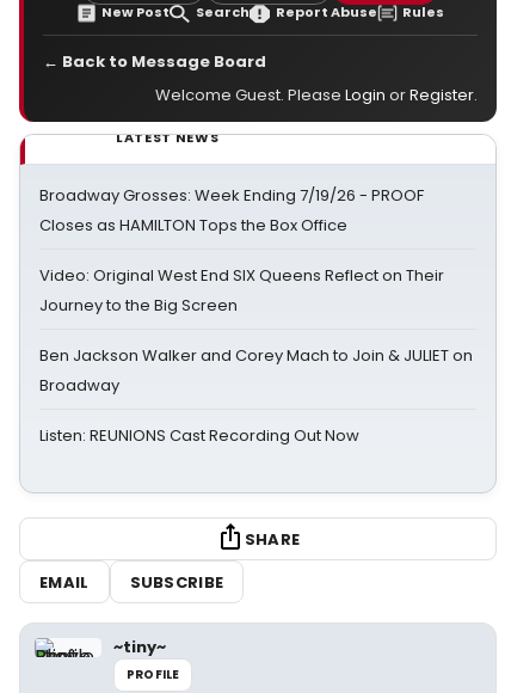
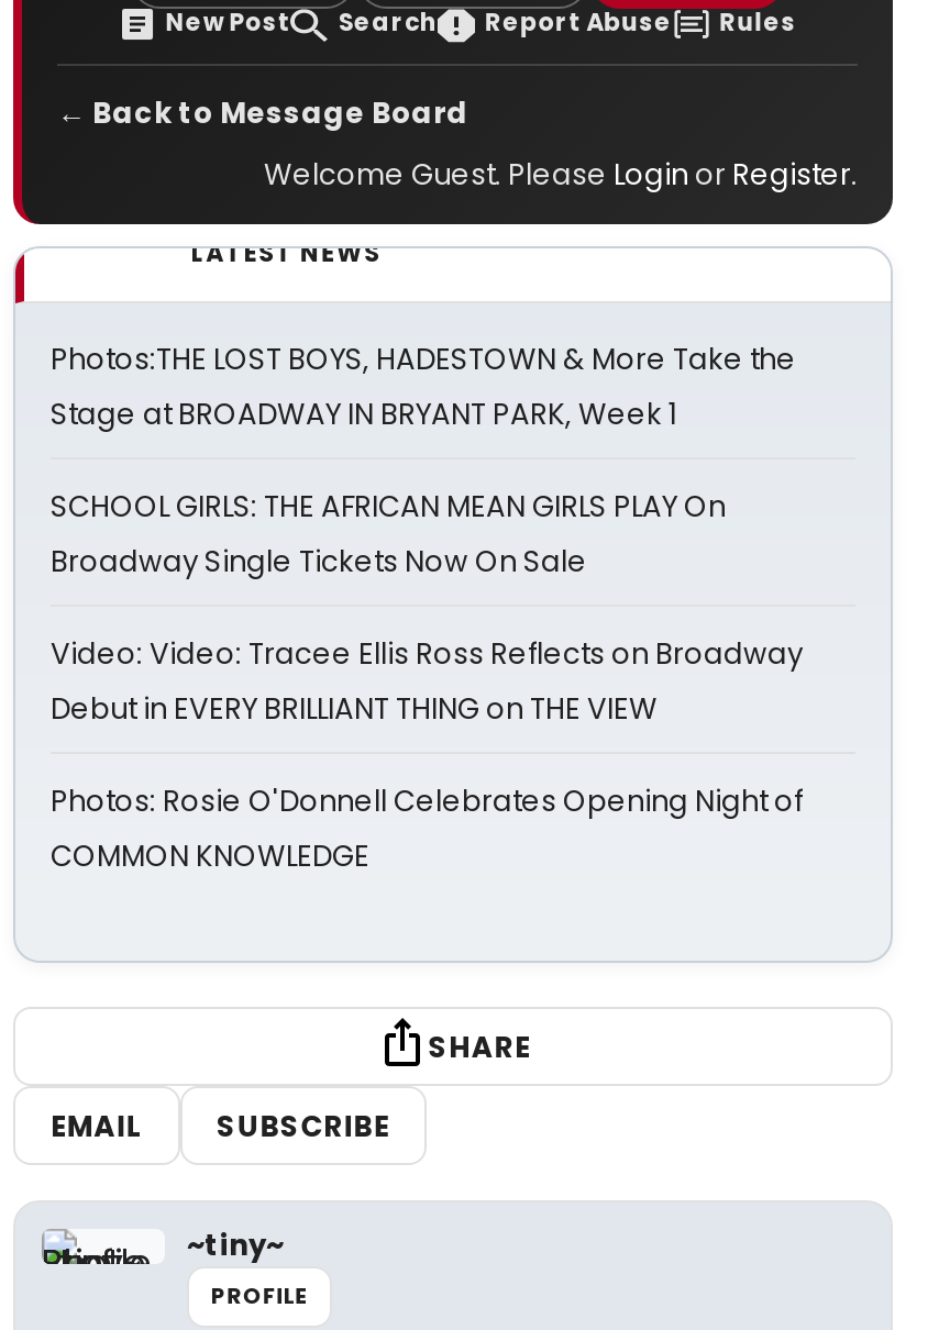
- Broadway Grosses: Week Ending 7/19/26 - PROOF
- Closes as HAMILTON Tops the Box Office
+ Photos:THE LOST BOYS, HADESTOWN & More Take the
+ Stage at BROADWAY IN BRYANT PARK, Week 1

- Video: Original West End SIX Queens Reflect on Their
- Journey to the Big Screen
+ SCHOOL GIRLS: THE AFRICAN MEAN GIRLS PLAY On
+ Broadway Single Tickets Now On Sale

- Ben Jackson Walker and Corey Mach to Join & JULIET on
- Broadway
+ Video: Video: Tracee Ellis Ross Reflects on Broadway
+ Debut in EVERY BRILLIANT THING on THE VIEW

- Listen: REUNIONS Cast Recording Out Now
+ Photos: Rosie O'Donnell Celebrates Opening Night of
+ COMMON KNOWLEDGE
